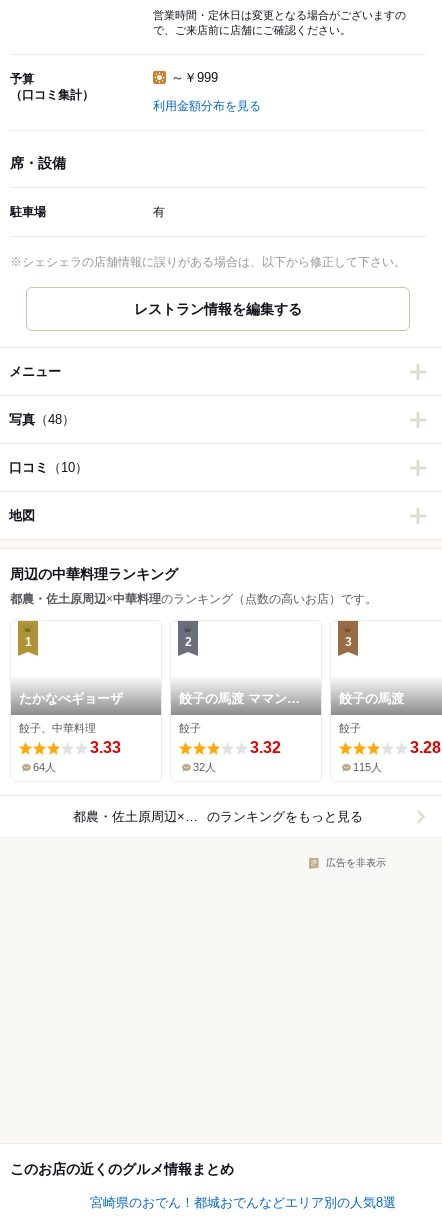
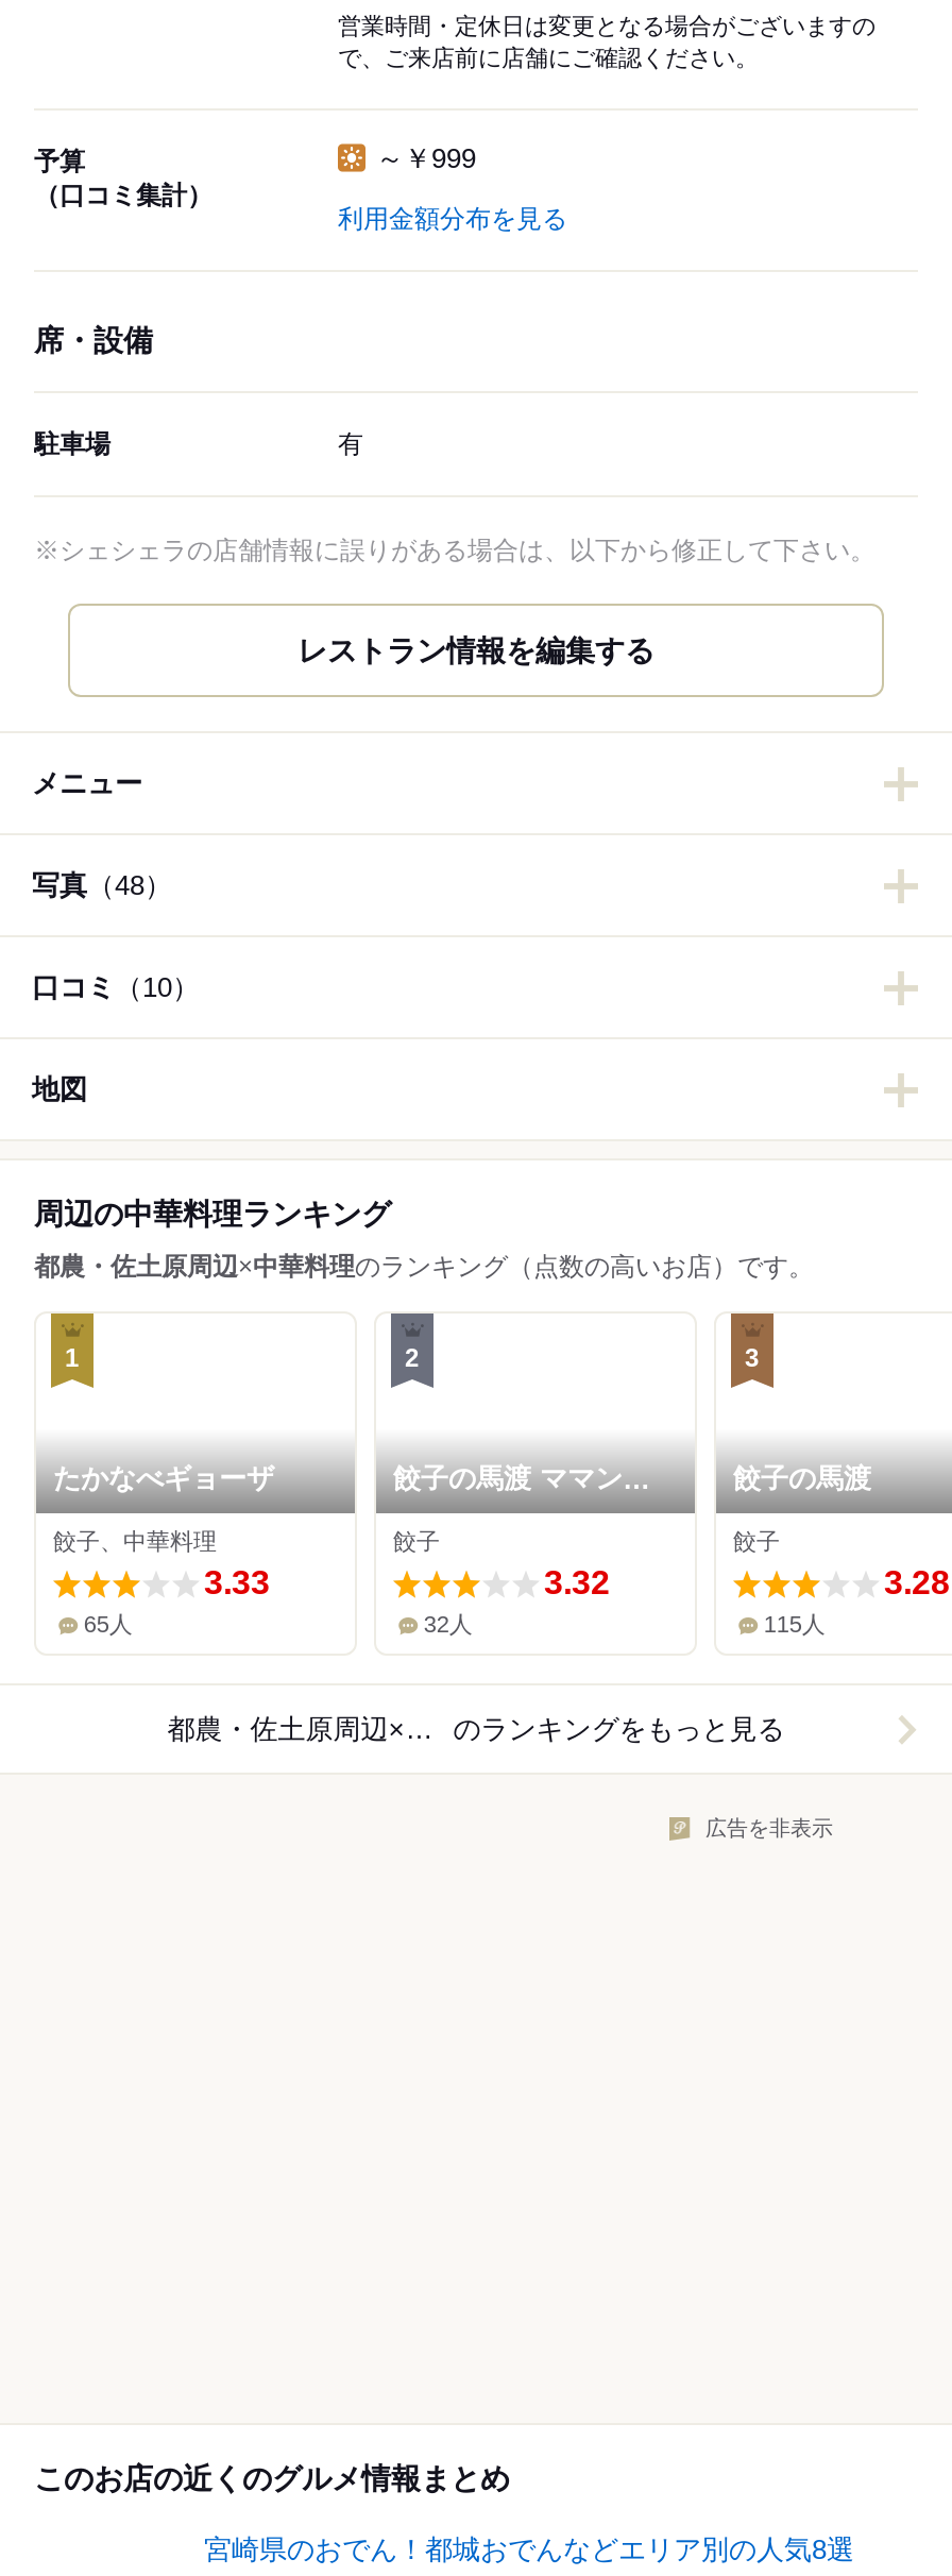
- 64人
+ 65人
